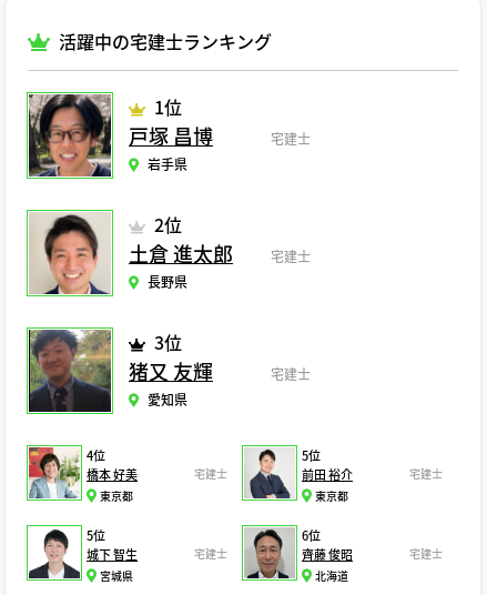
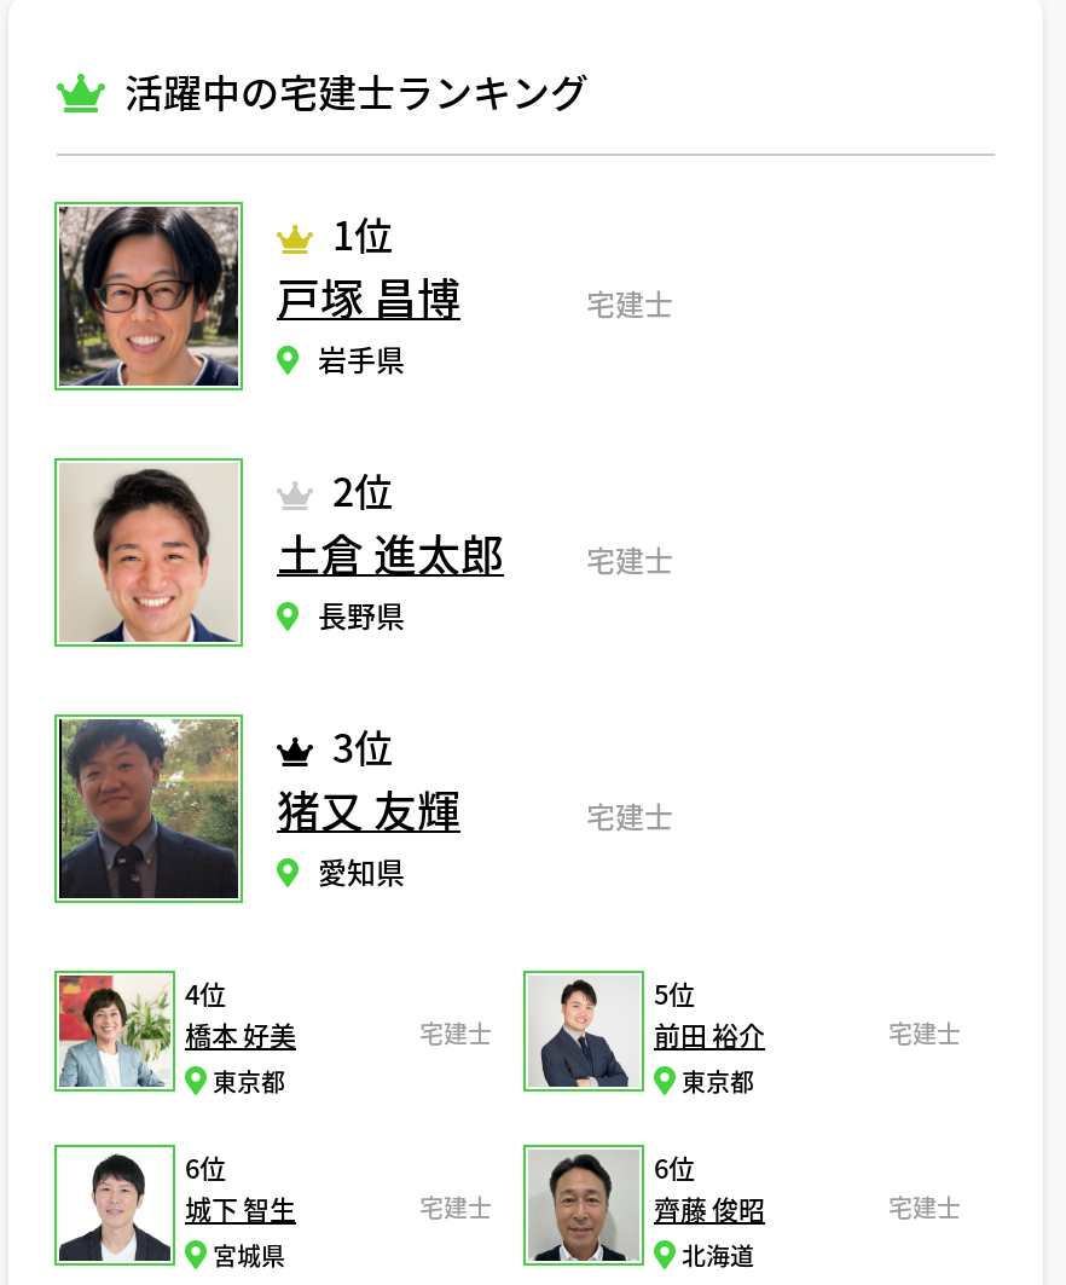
- 5位
+ 6位
